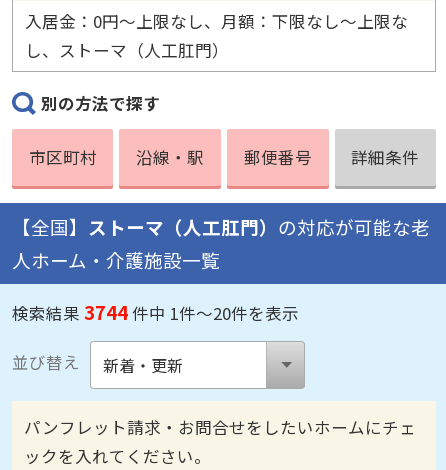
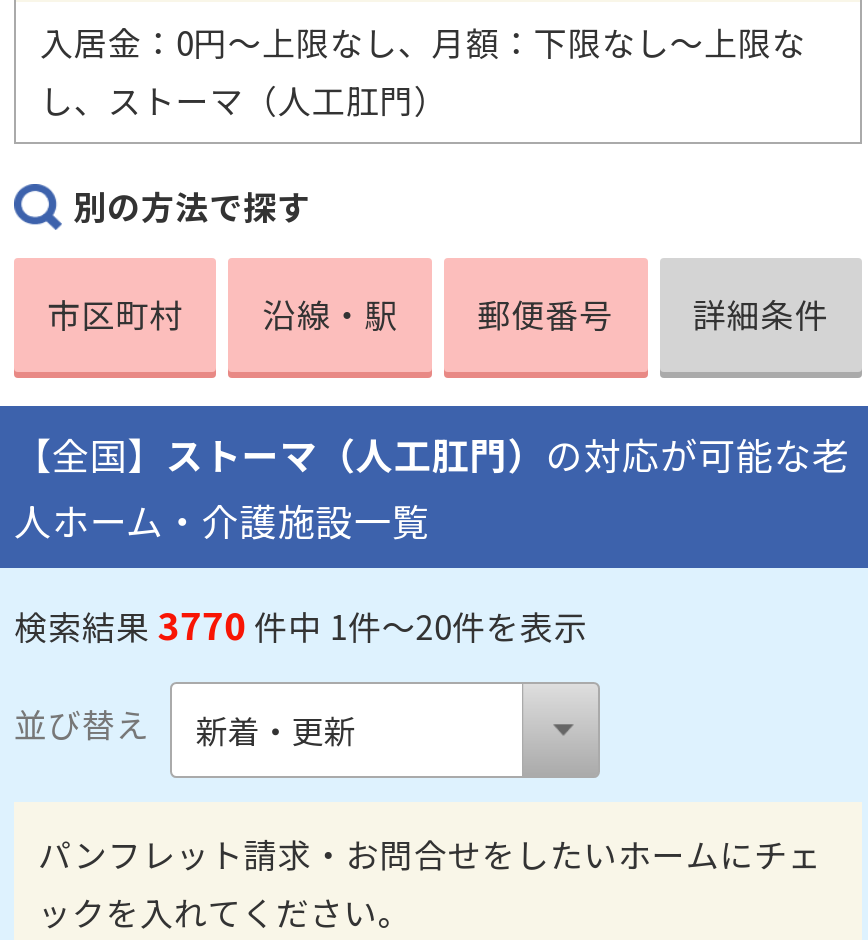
- 検索結果3744件中 1件～20件を表示
+ 検索結果3770件中 1件～20件を表示
